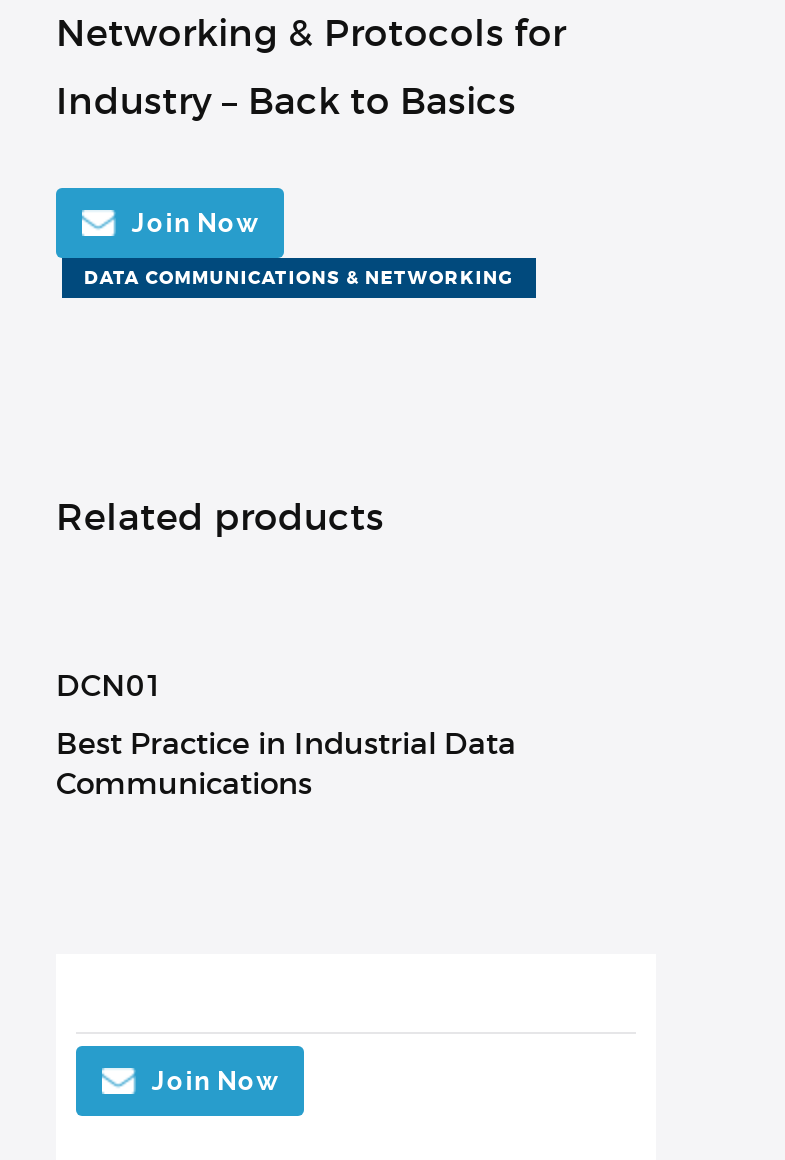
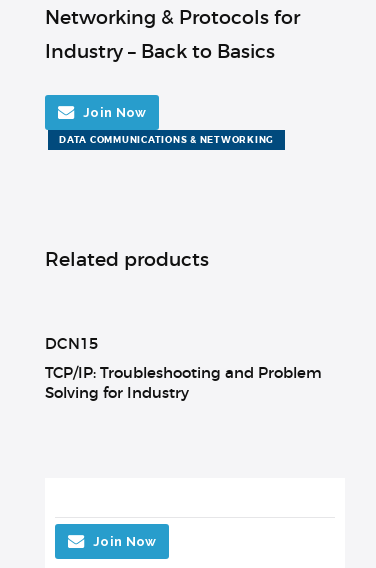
- DCN01
+ DCN15

- Best Practice in Industrial Data
- Communications
+ TCP/IP: Troubleshooting and Problem
+ Solving for Industry
